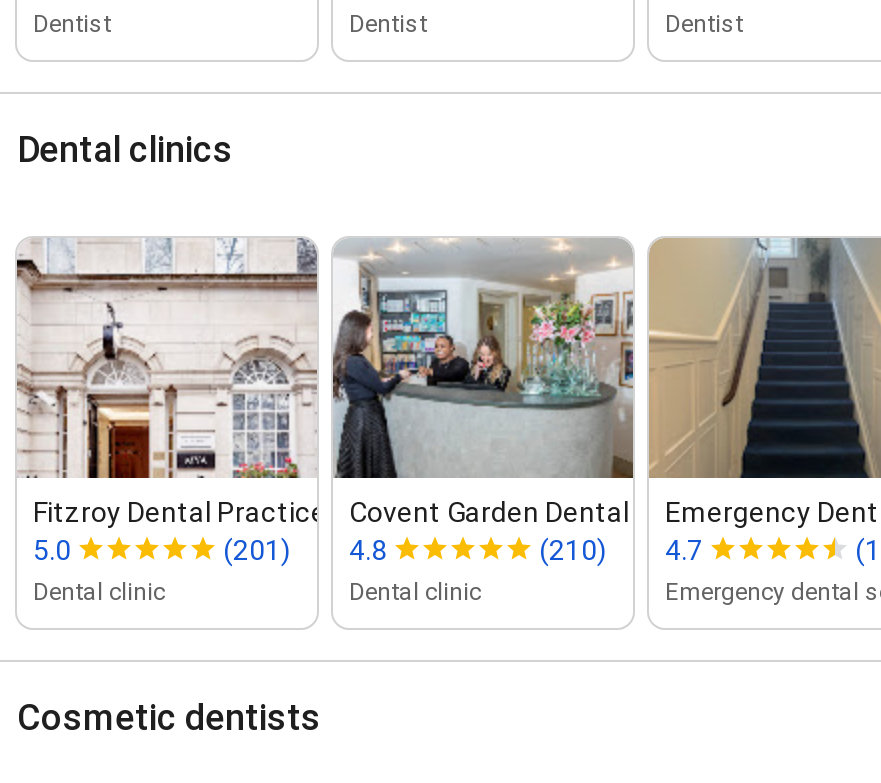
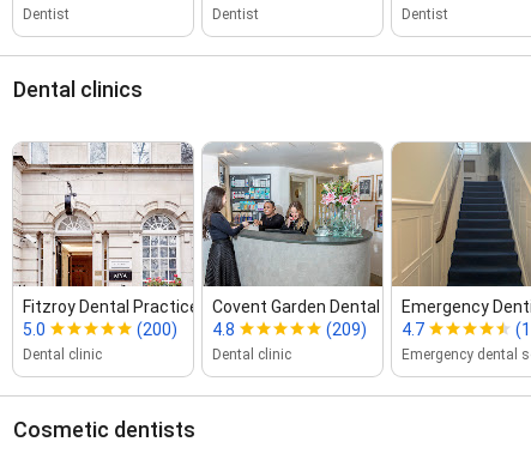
- (201) 4.8
+ (200) 4.8

- (210) 4.7
+ (209) 4.7
